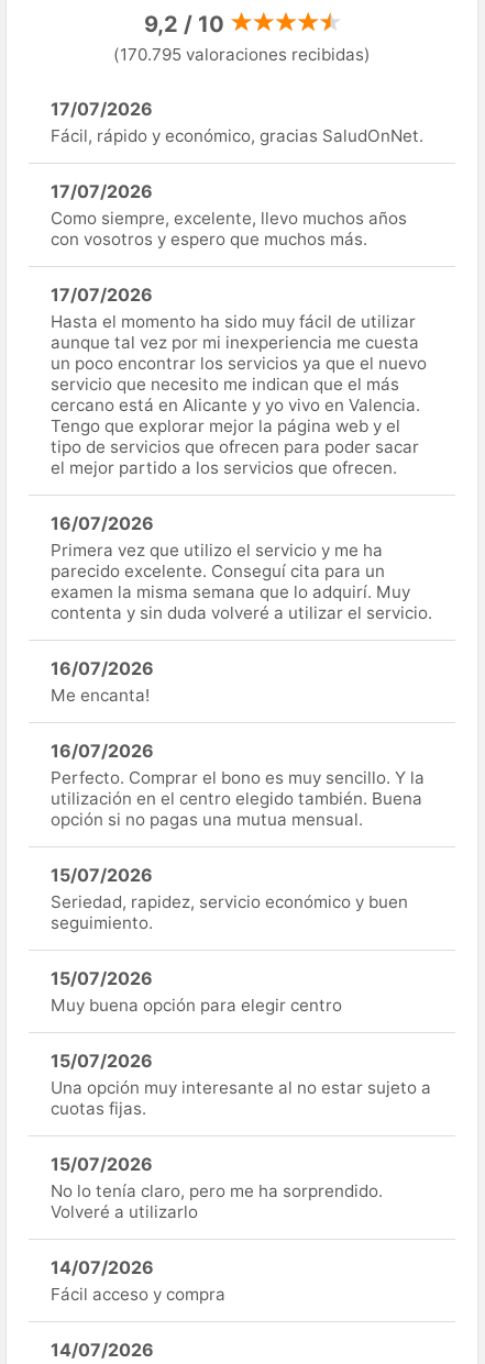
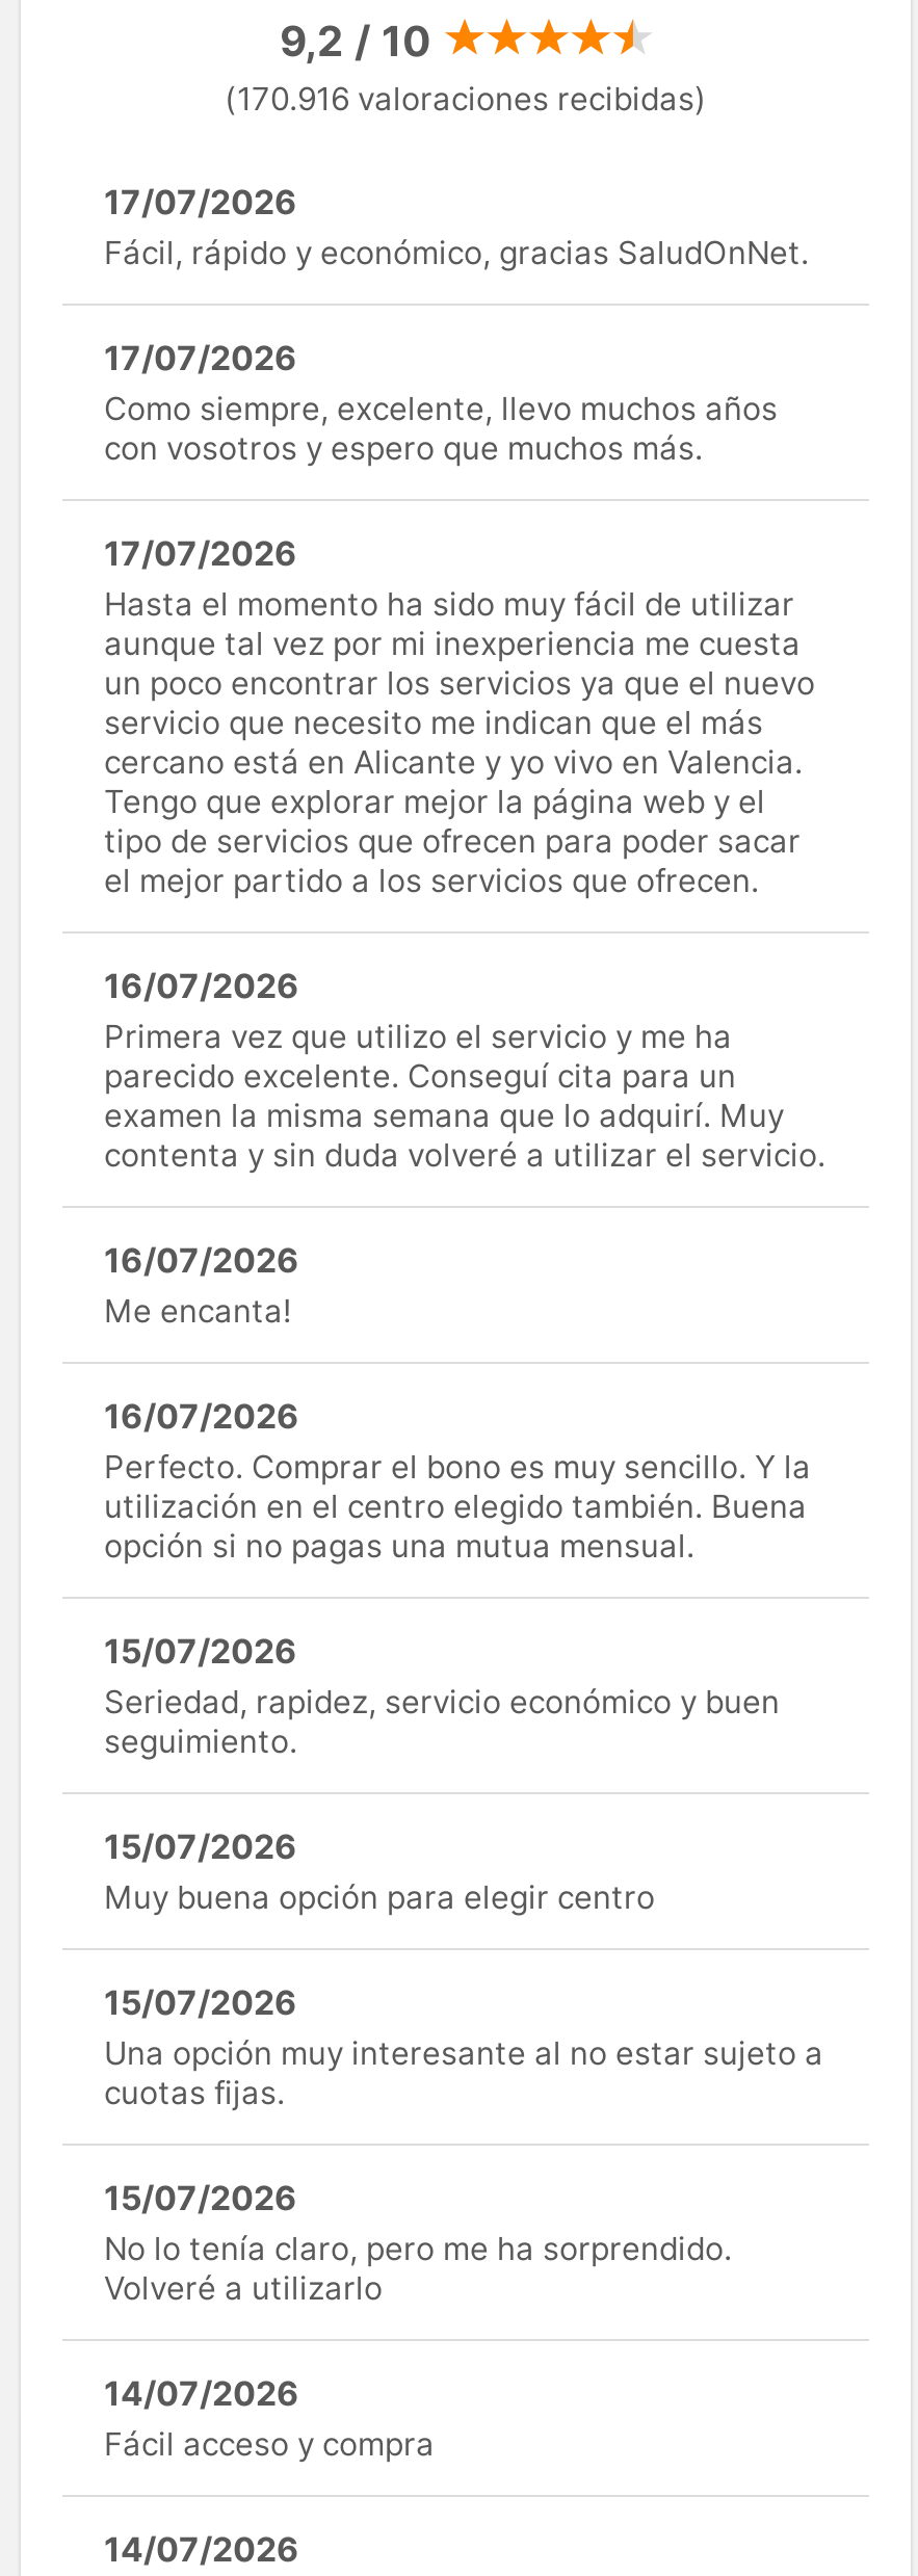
- (170.795 valoraciones recibidas)
+ (170.916 valoraciones recibidas)
